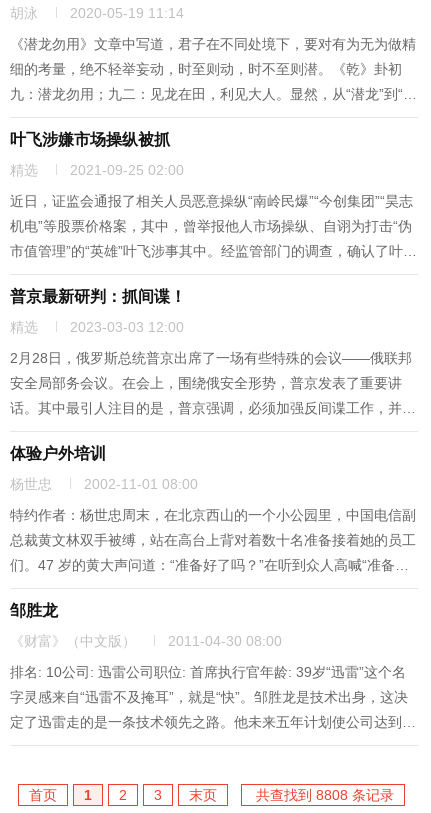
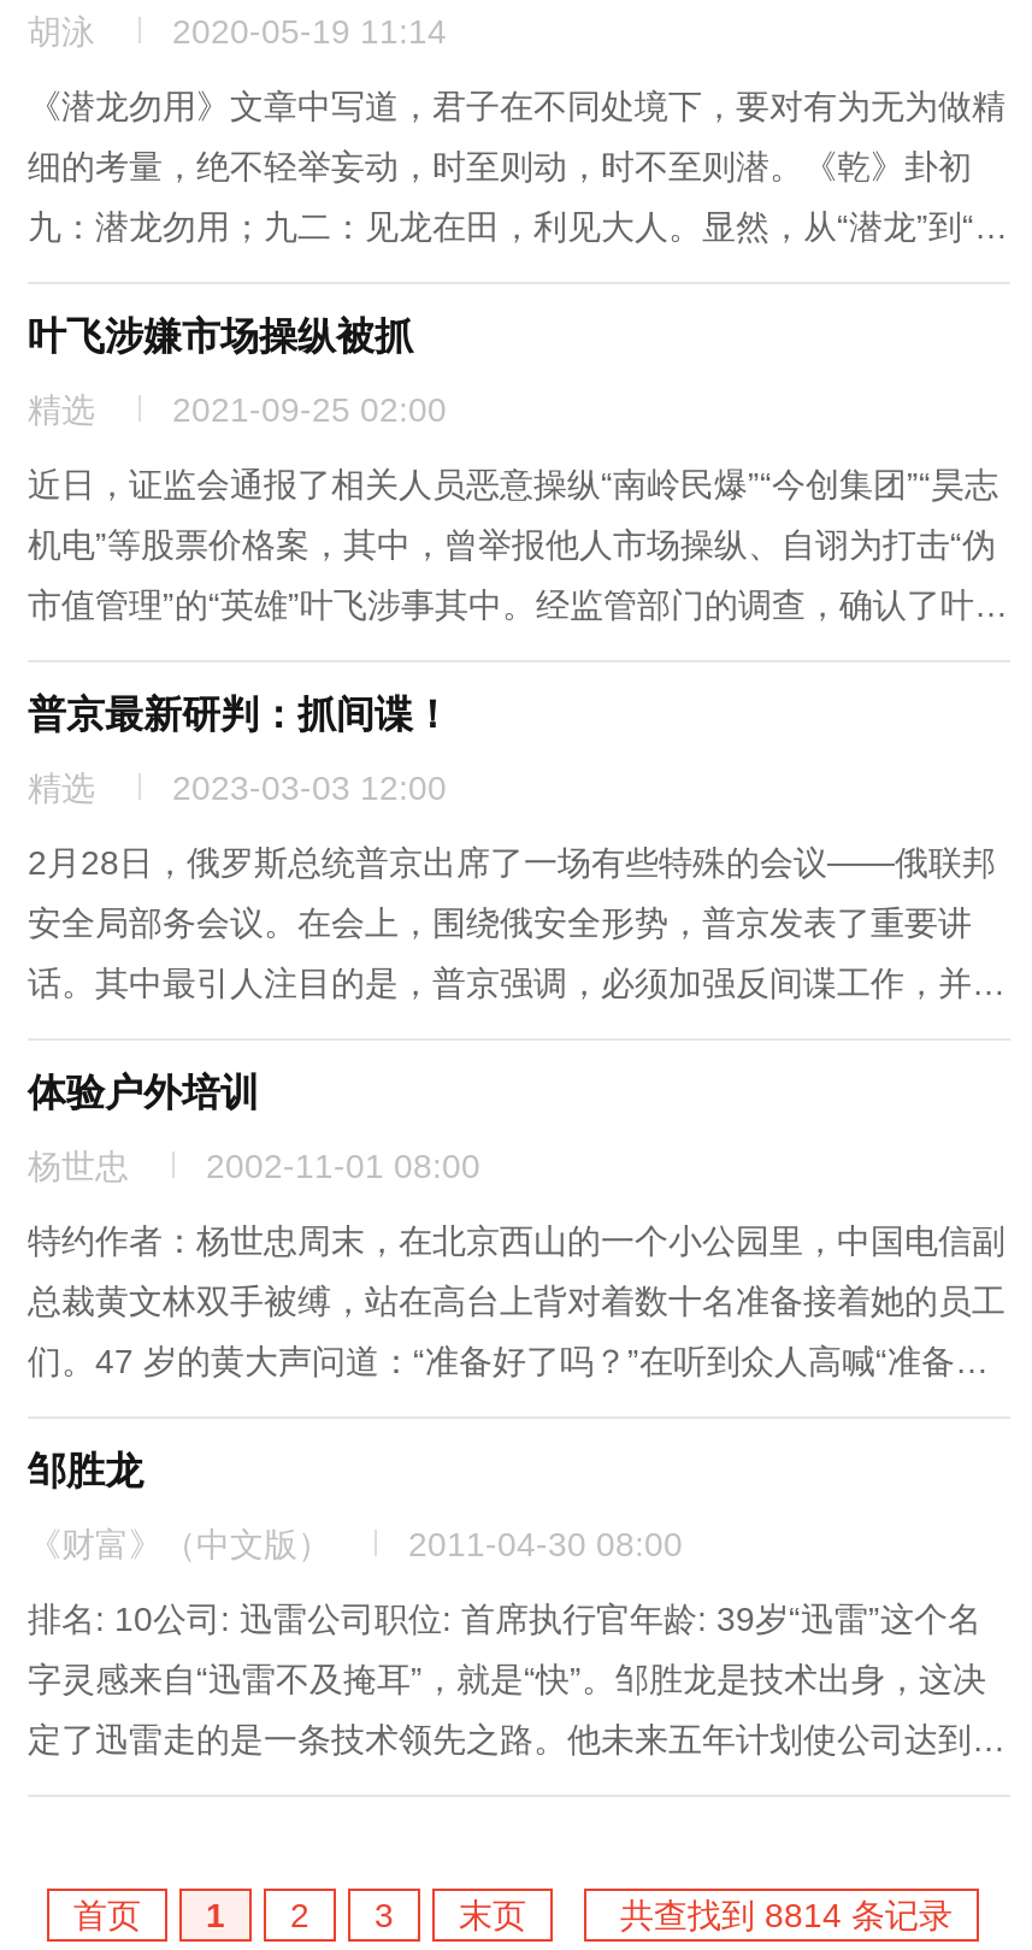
- 共查找到 8808 条记录
+ 共查找到 8814 条记录
